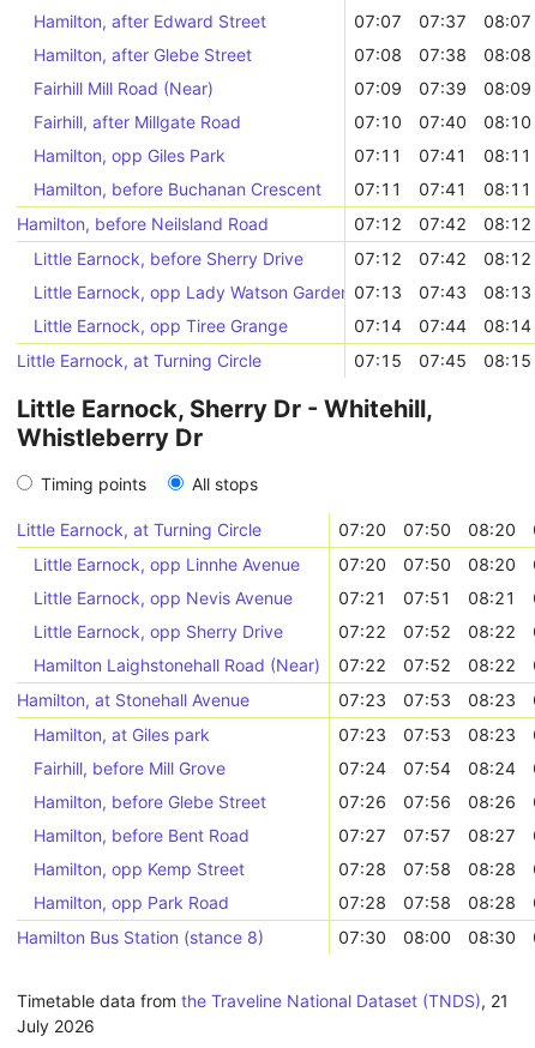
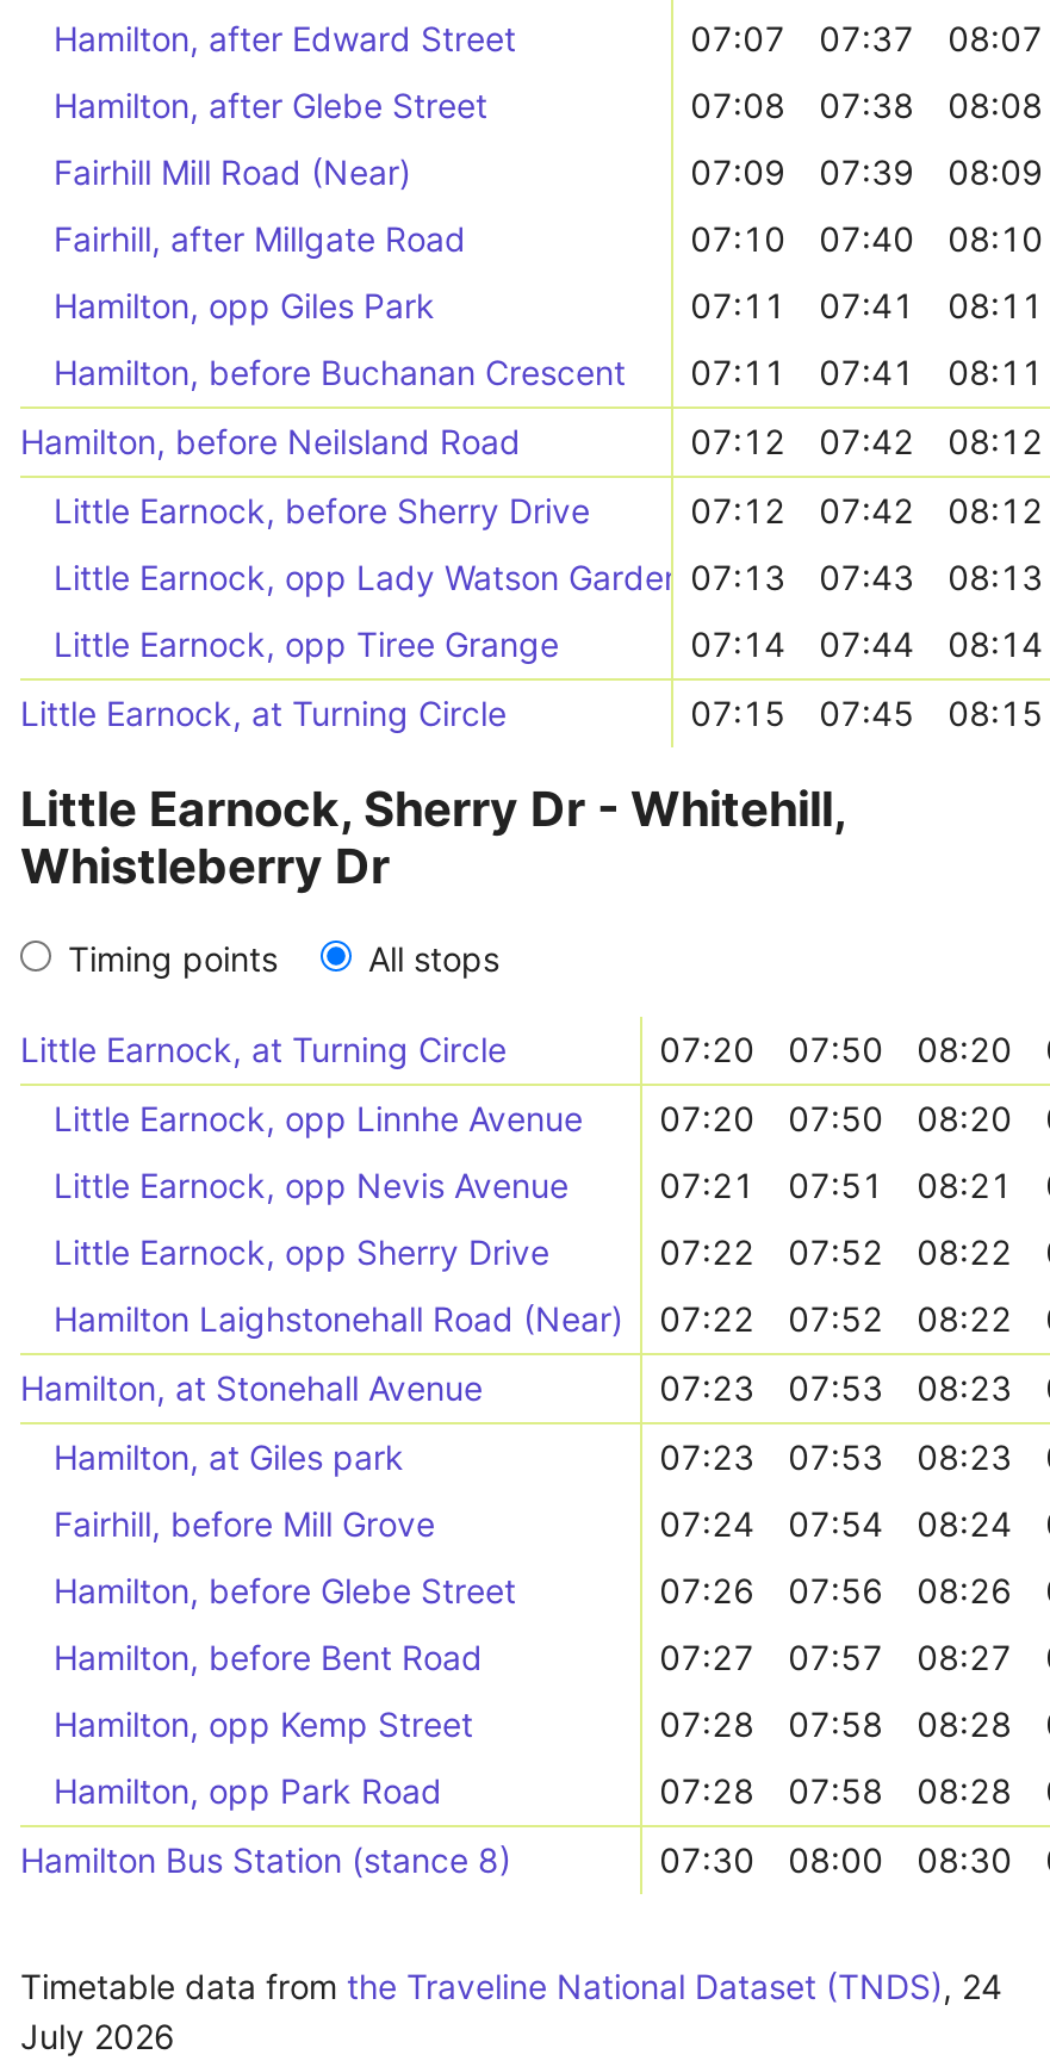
- Timetable data from the Traveline National Dataset (TNDS), 21
+ Timetable data from the Traveline National Dataset (TNDS), 24
